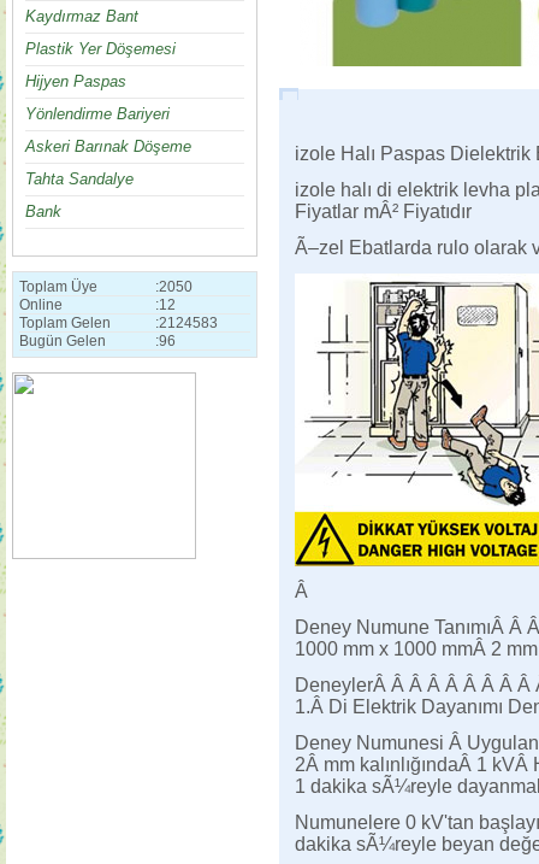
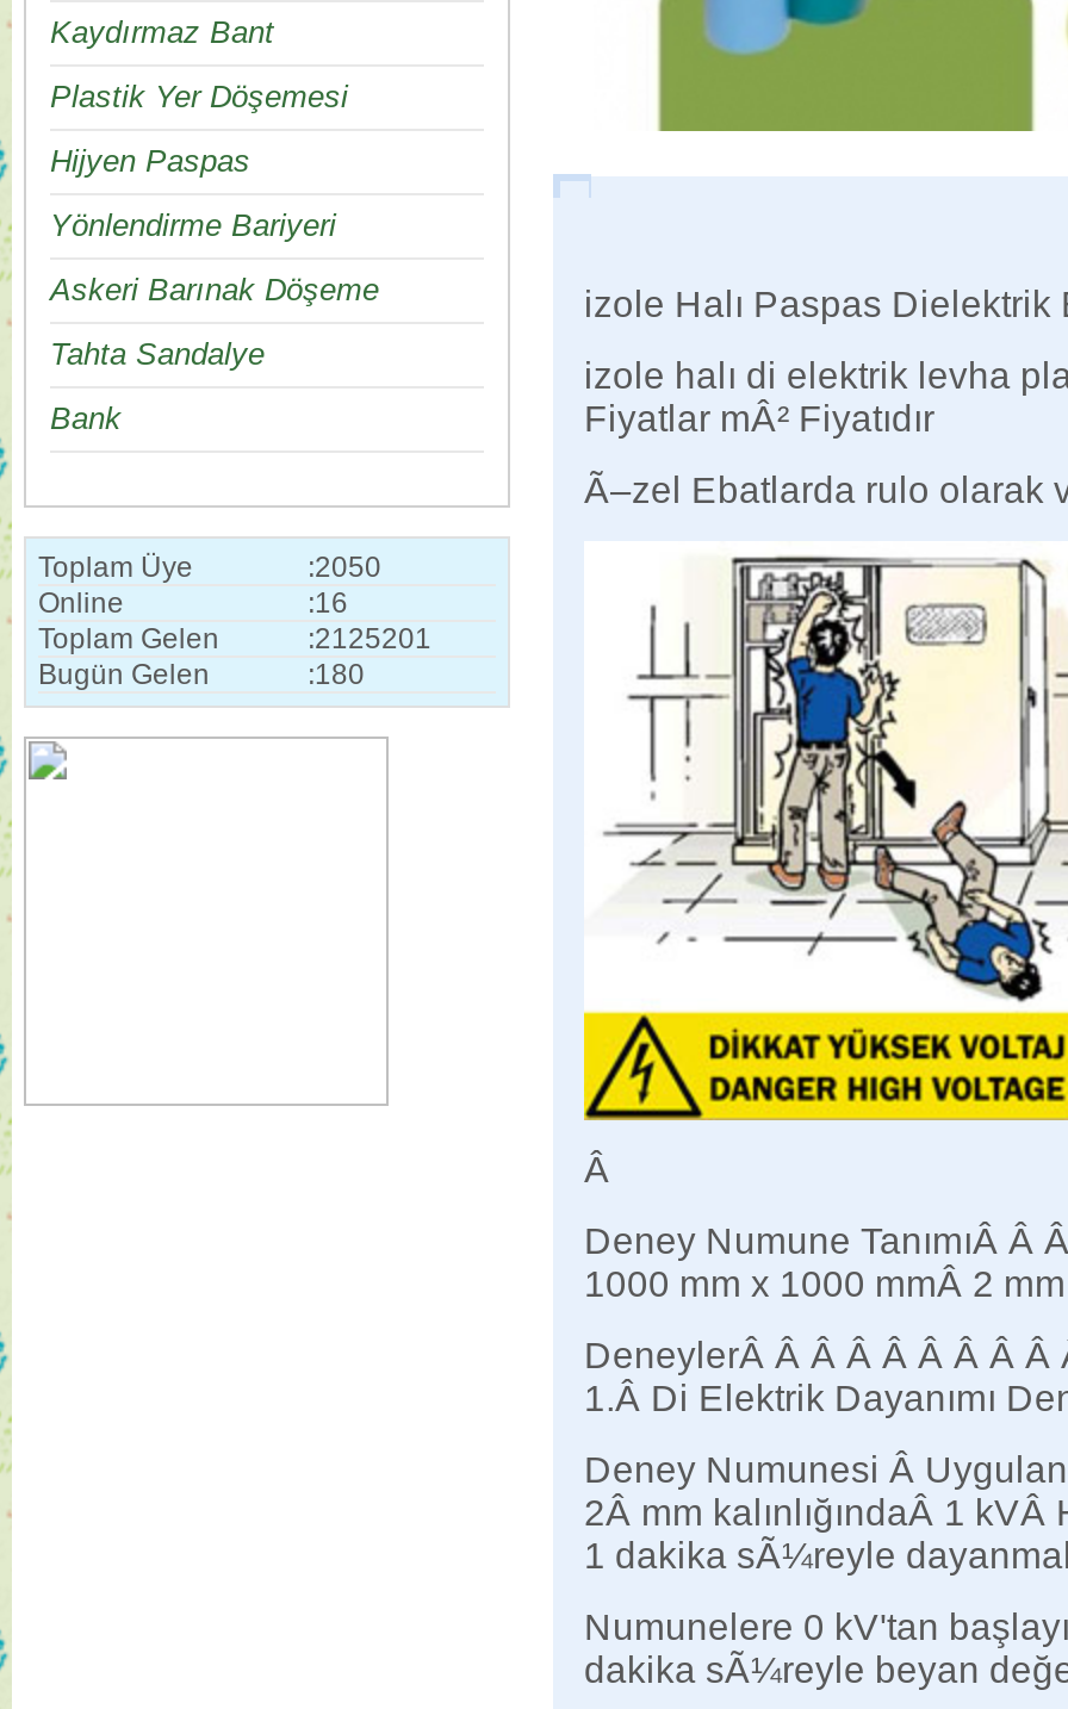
- :12
+ :16

- :2124583
+ :2125201

- :96
+ :180
